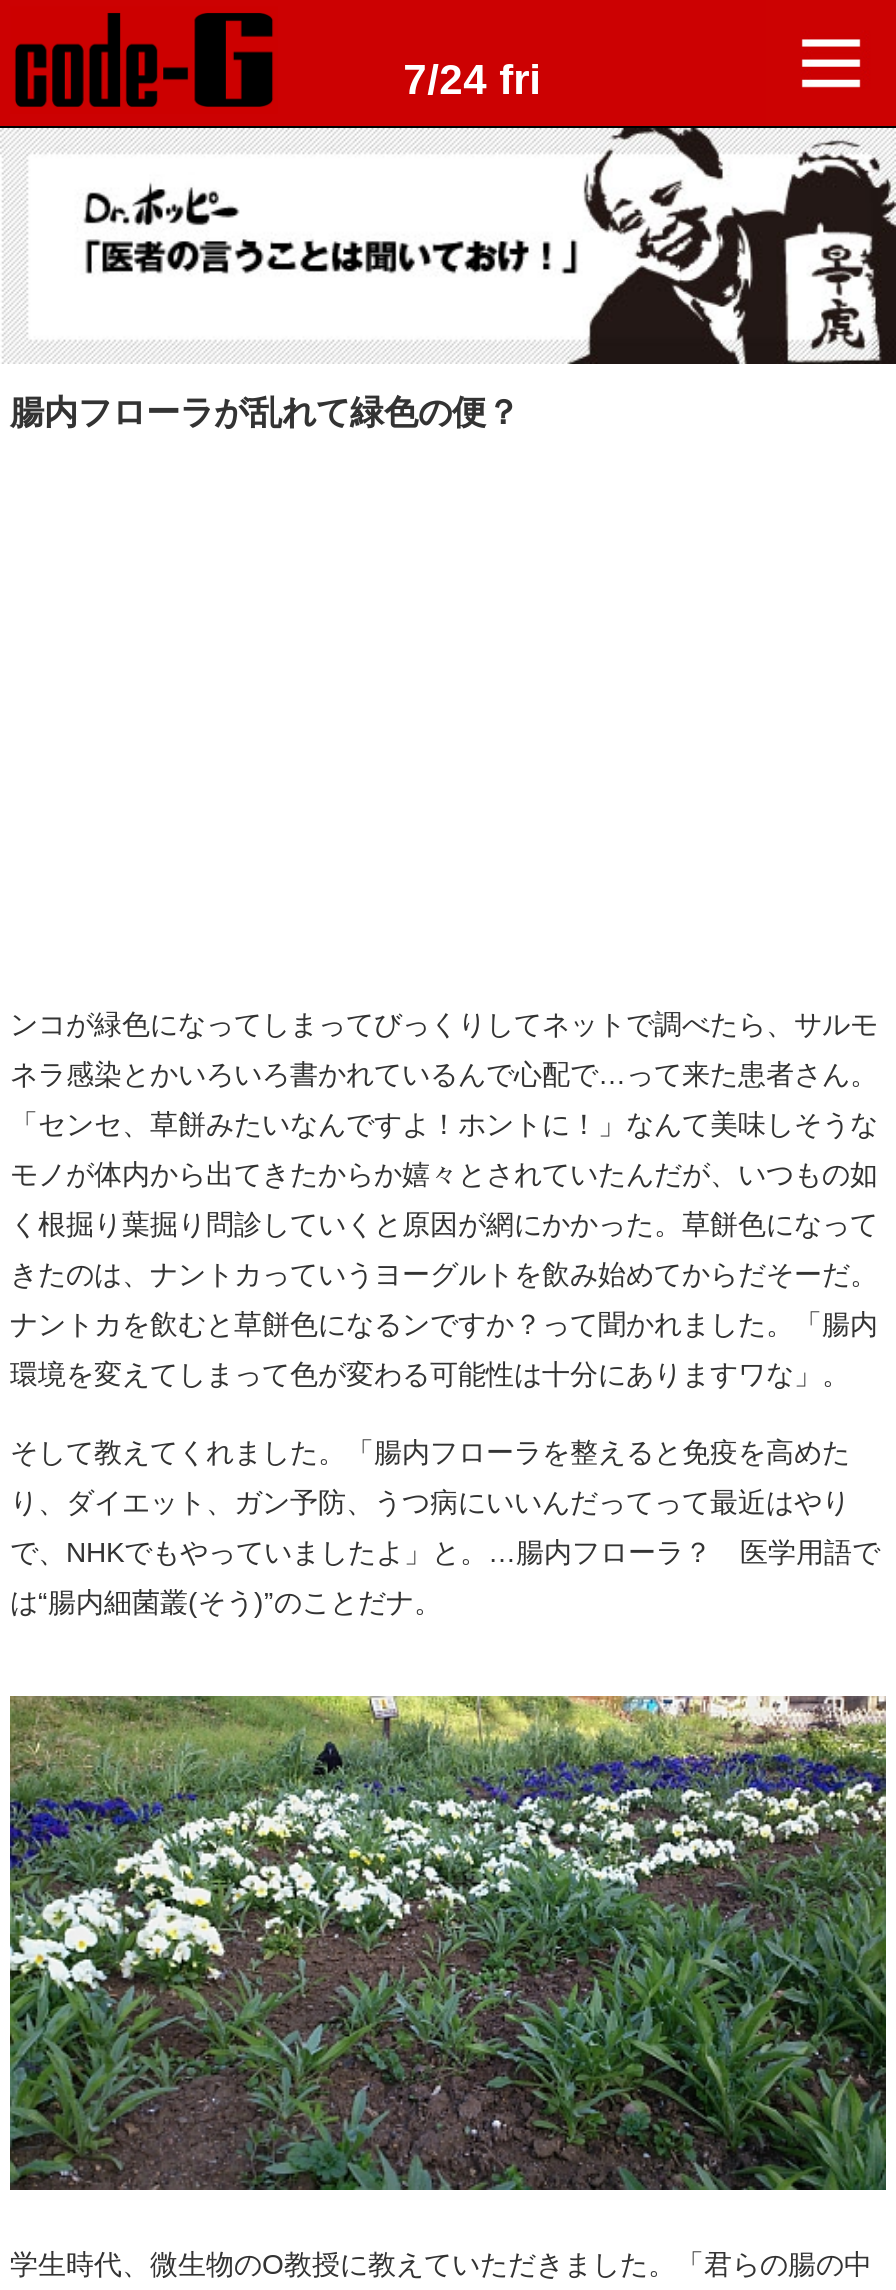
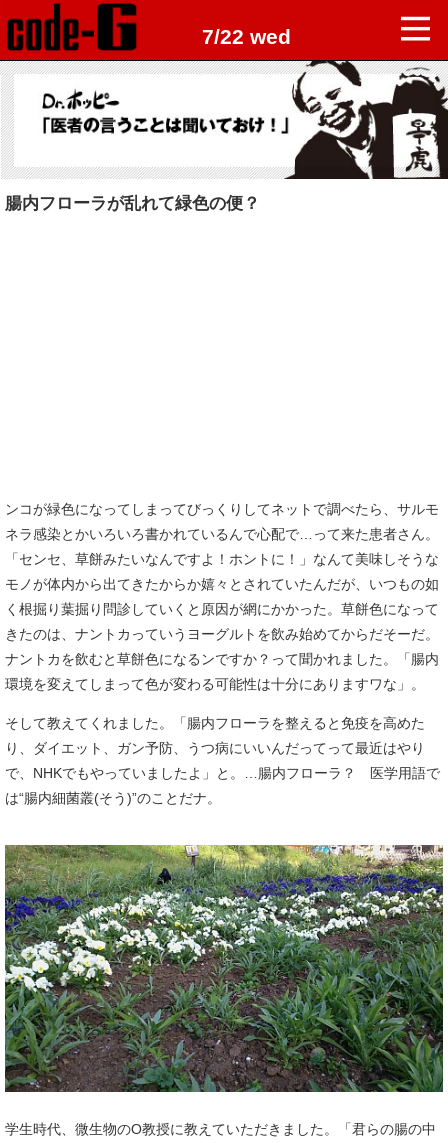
- 7/24 fri
+ 7/22 wed
